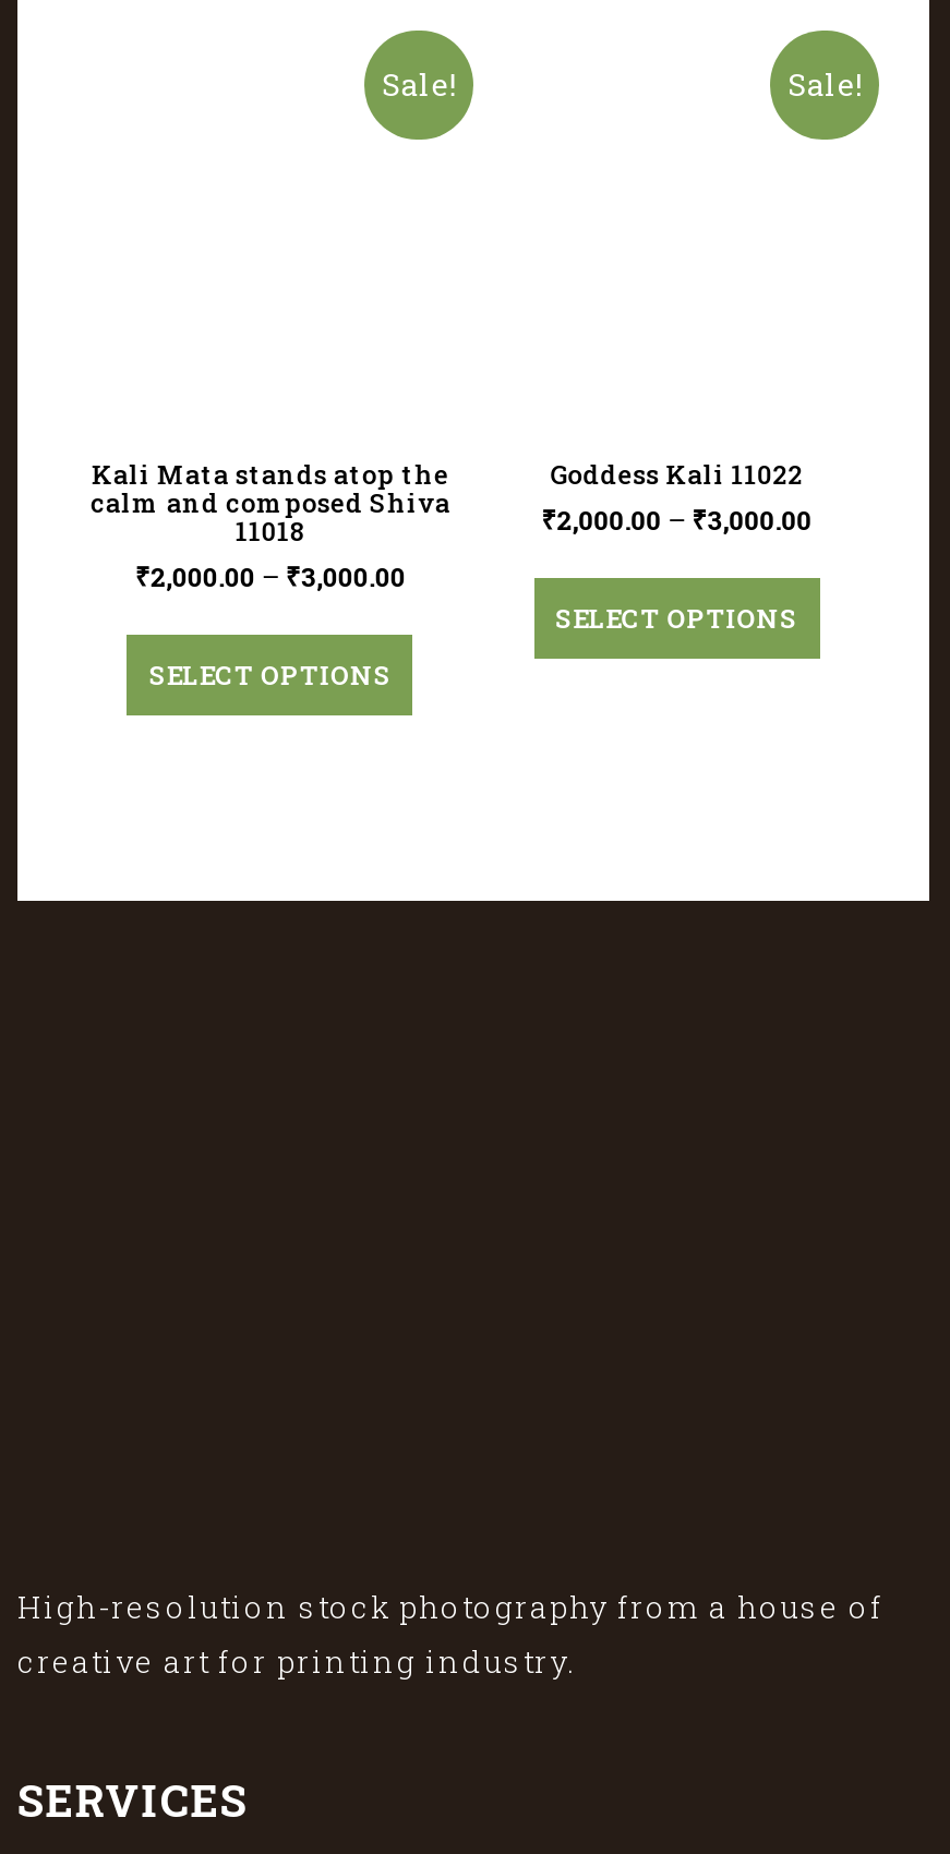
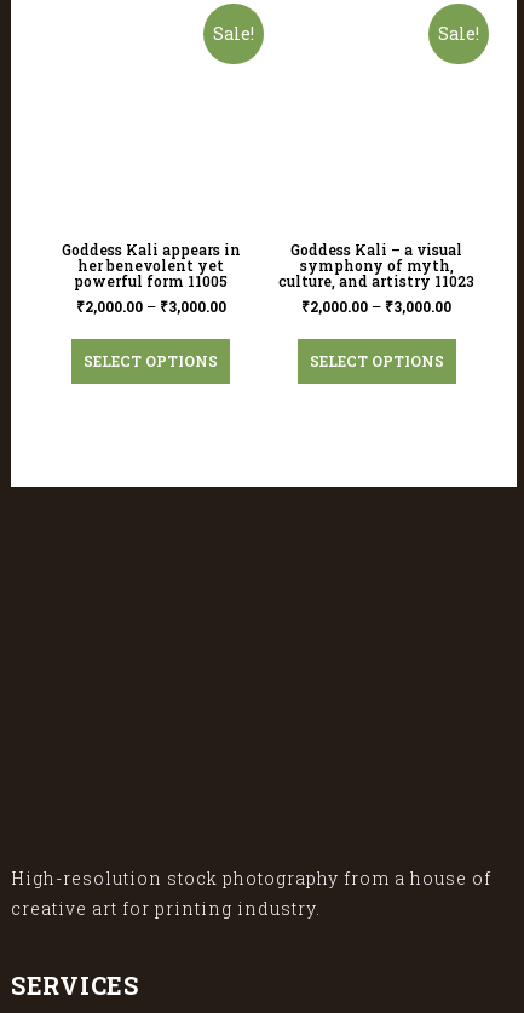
- Kali Mata stands atop the
- calm and composed Shiva
- 11018
+ Goddess Kali appears in
+ her benevolent yet
+ powerful form 11005

- Goddess Kali 11022
+ Goddess Kali – a visual
+ symphony of myth,
+ culture, and artistry 11023

moved down: ₹2,000.00 – ₹3,000.00 | SELECT OPTIONS
